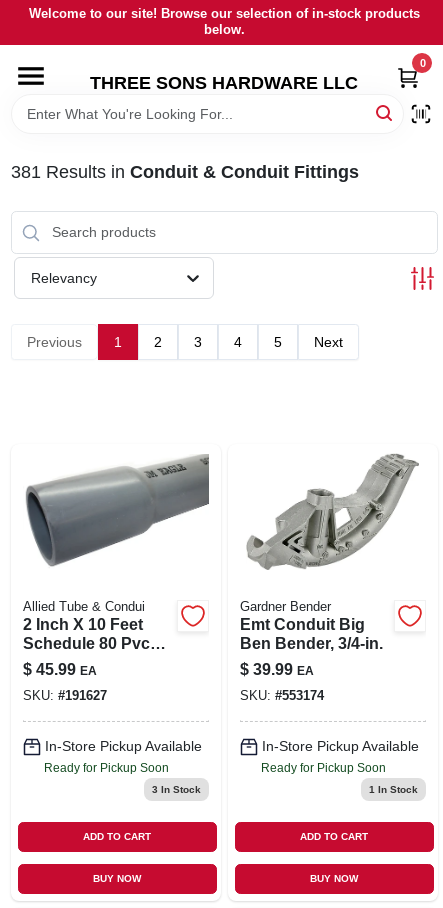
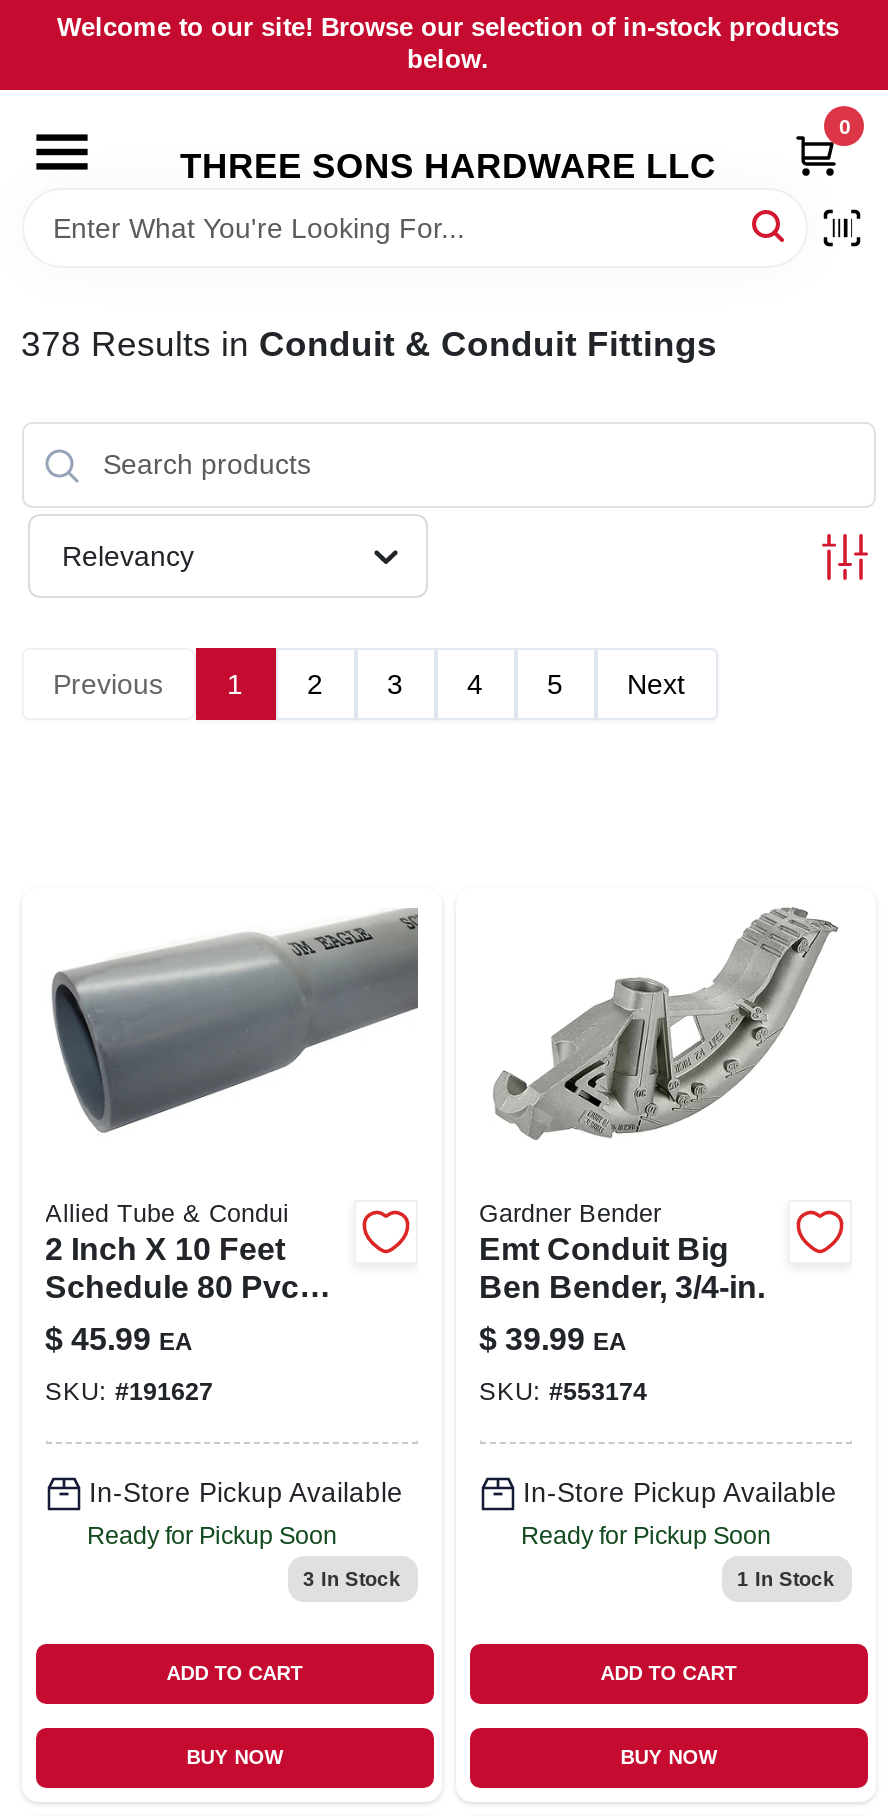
- 381 Results in Conduit & Conduit Fittings
+ 378 Results in Conduit & Conduit Fittings
